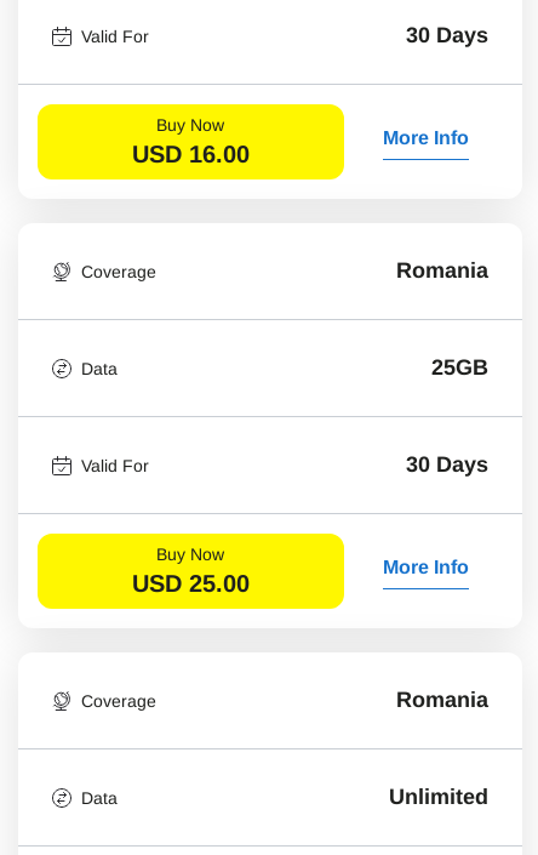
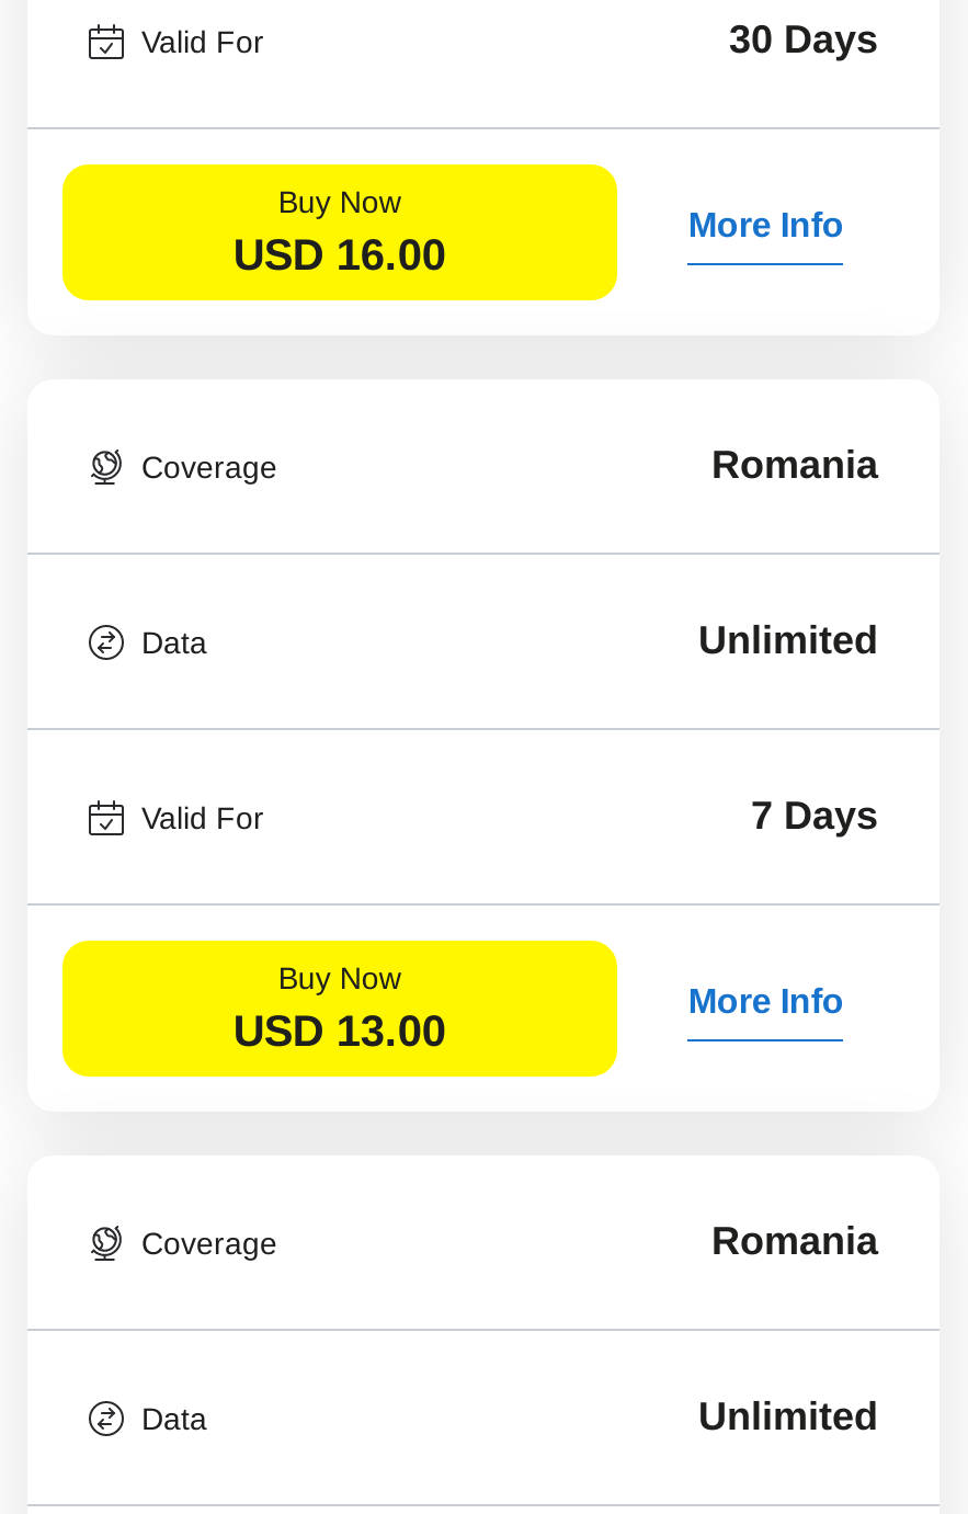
- 25GB
+ Unlimited

- 30 Days
+ 7 Days

- USD 25.00
+ USD 13.00
